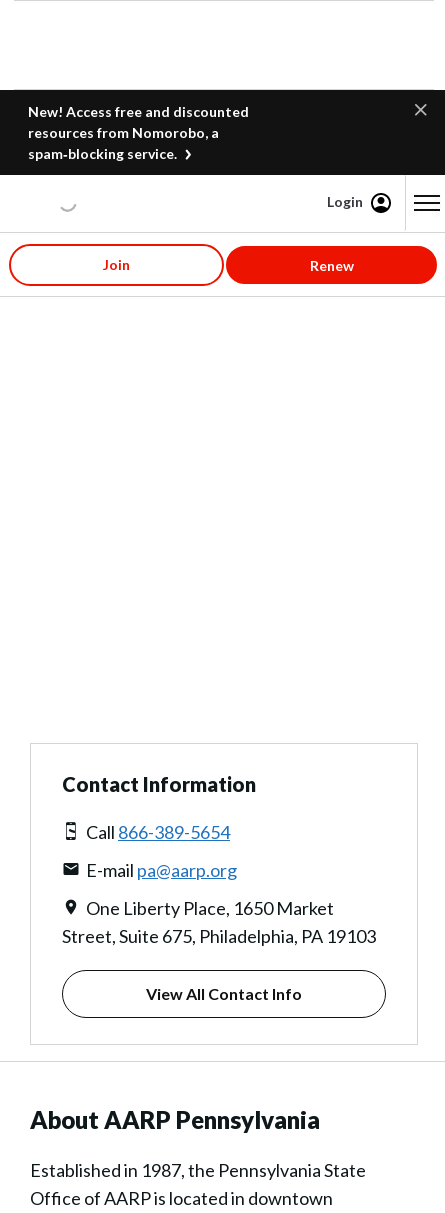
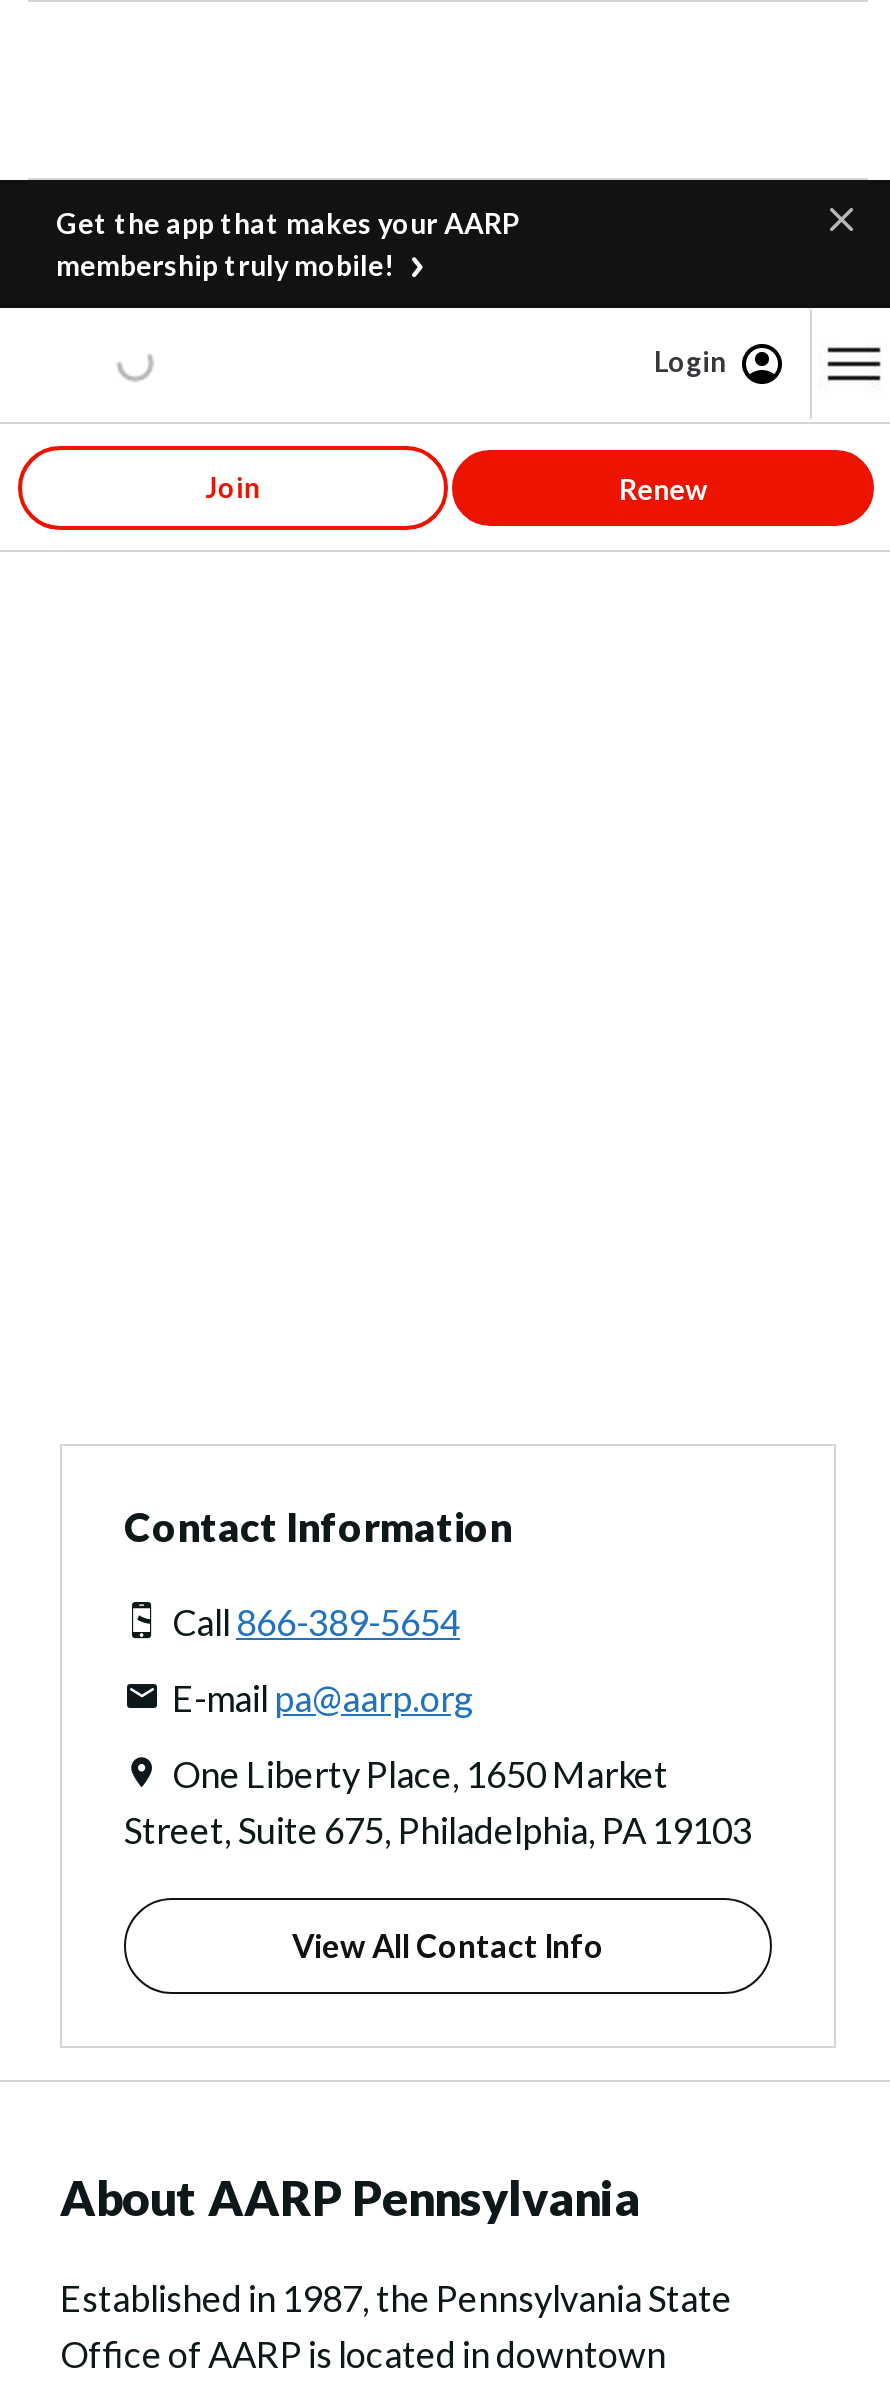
- New! Access free and discounted
- resources from Nomorobo, a
- spam‑blocking service.
+ Get the app that makes your AARP
+ membership truly mobile!
